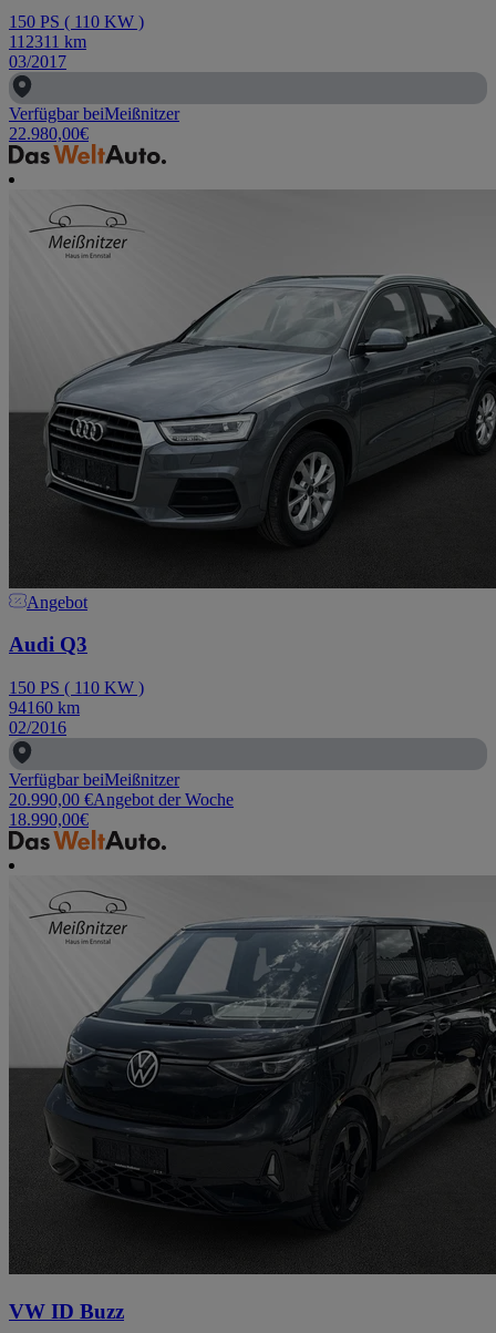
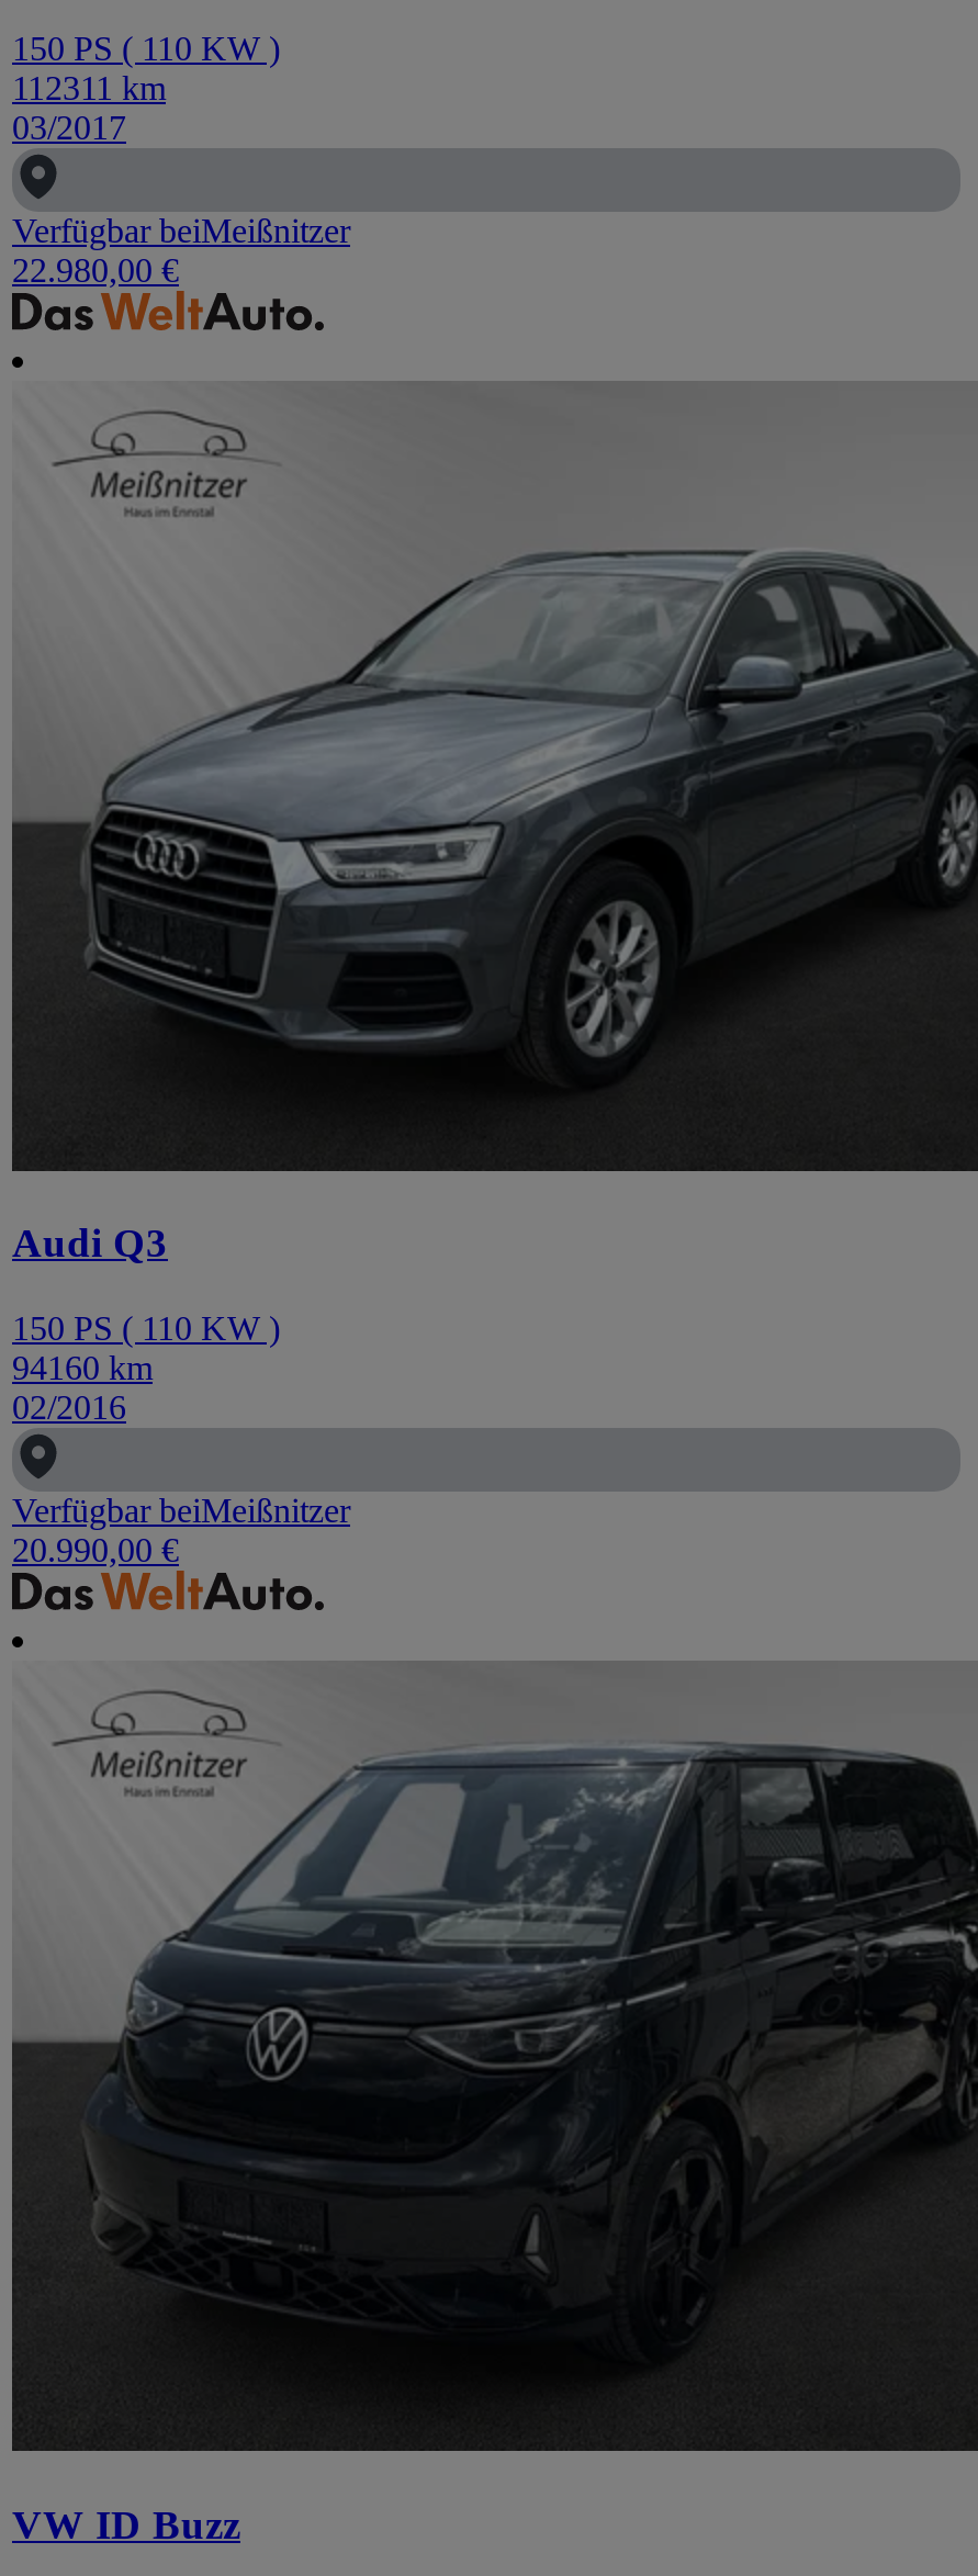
- Angebot

- 20.990,00 €Angebot der Woche
- 18.990,00€
+ 20.990,00 €
